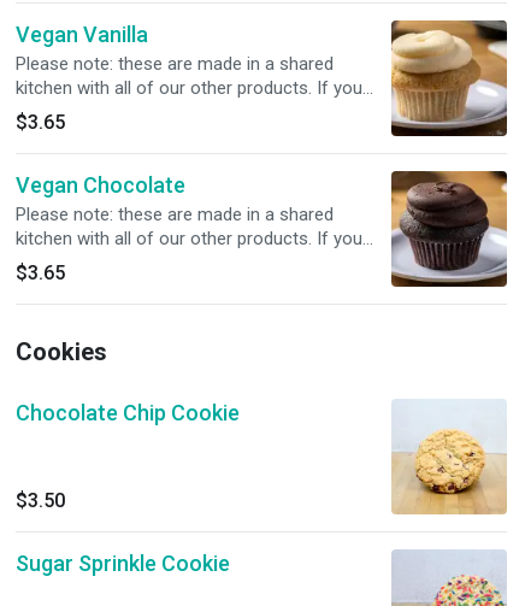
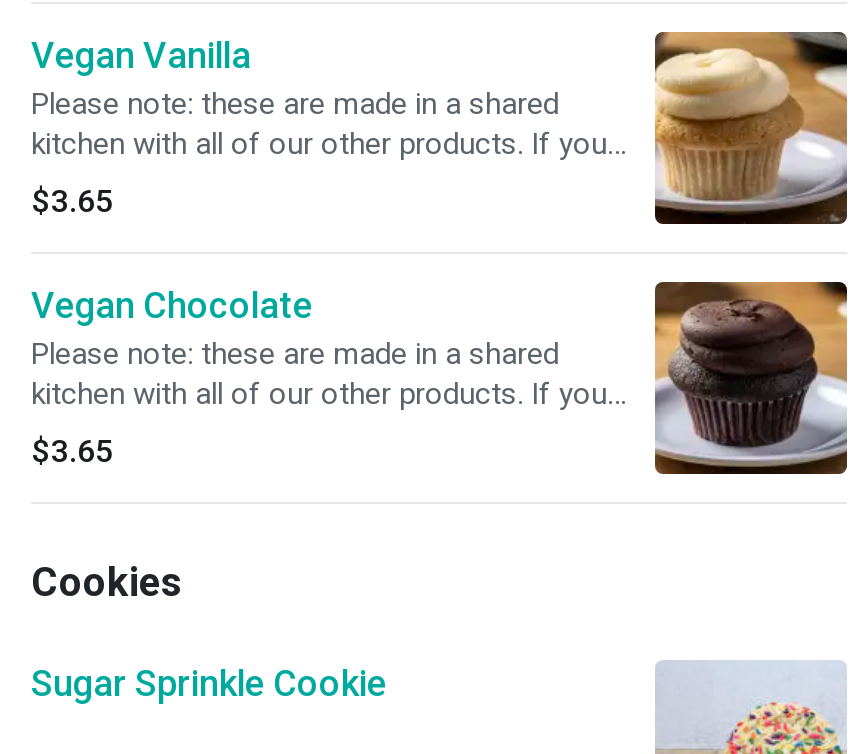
- Chocolate Chip Cookie

- [image]

- $3.50
